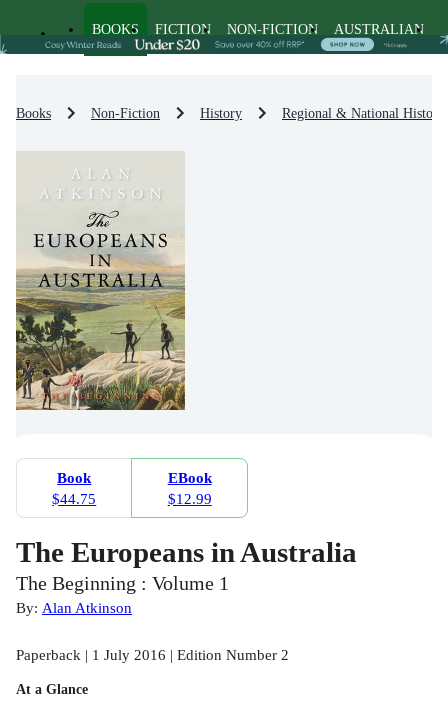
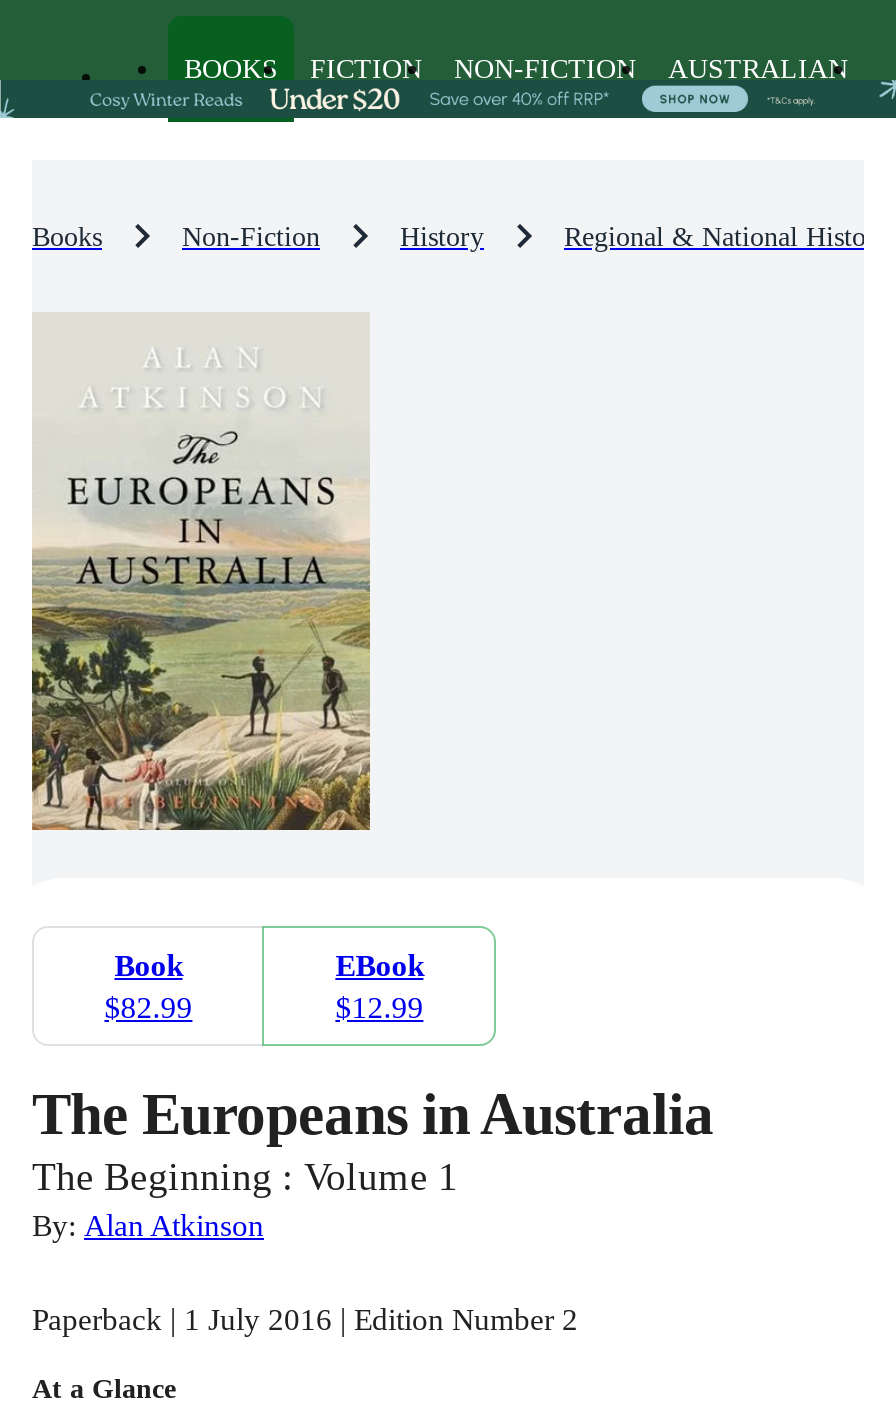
- $44.75
+ $82.99
